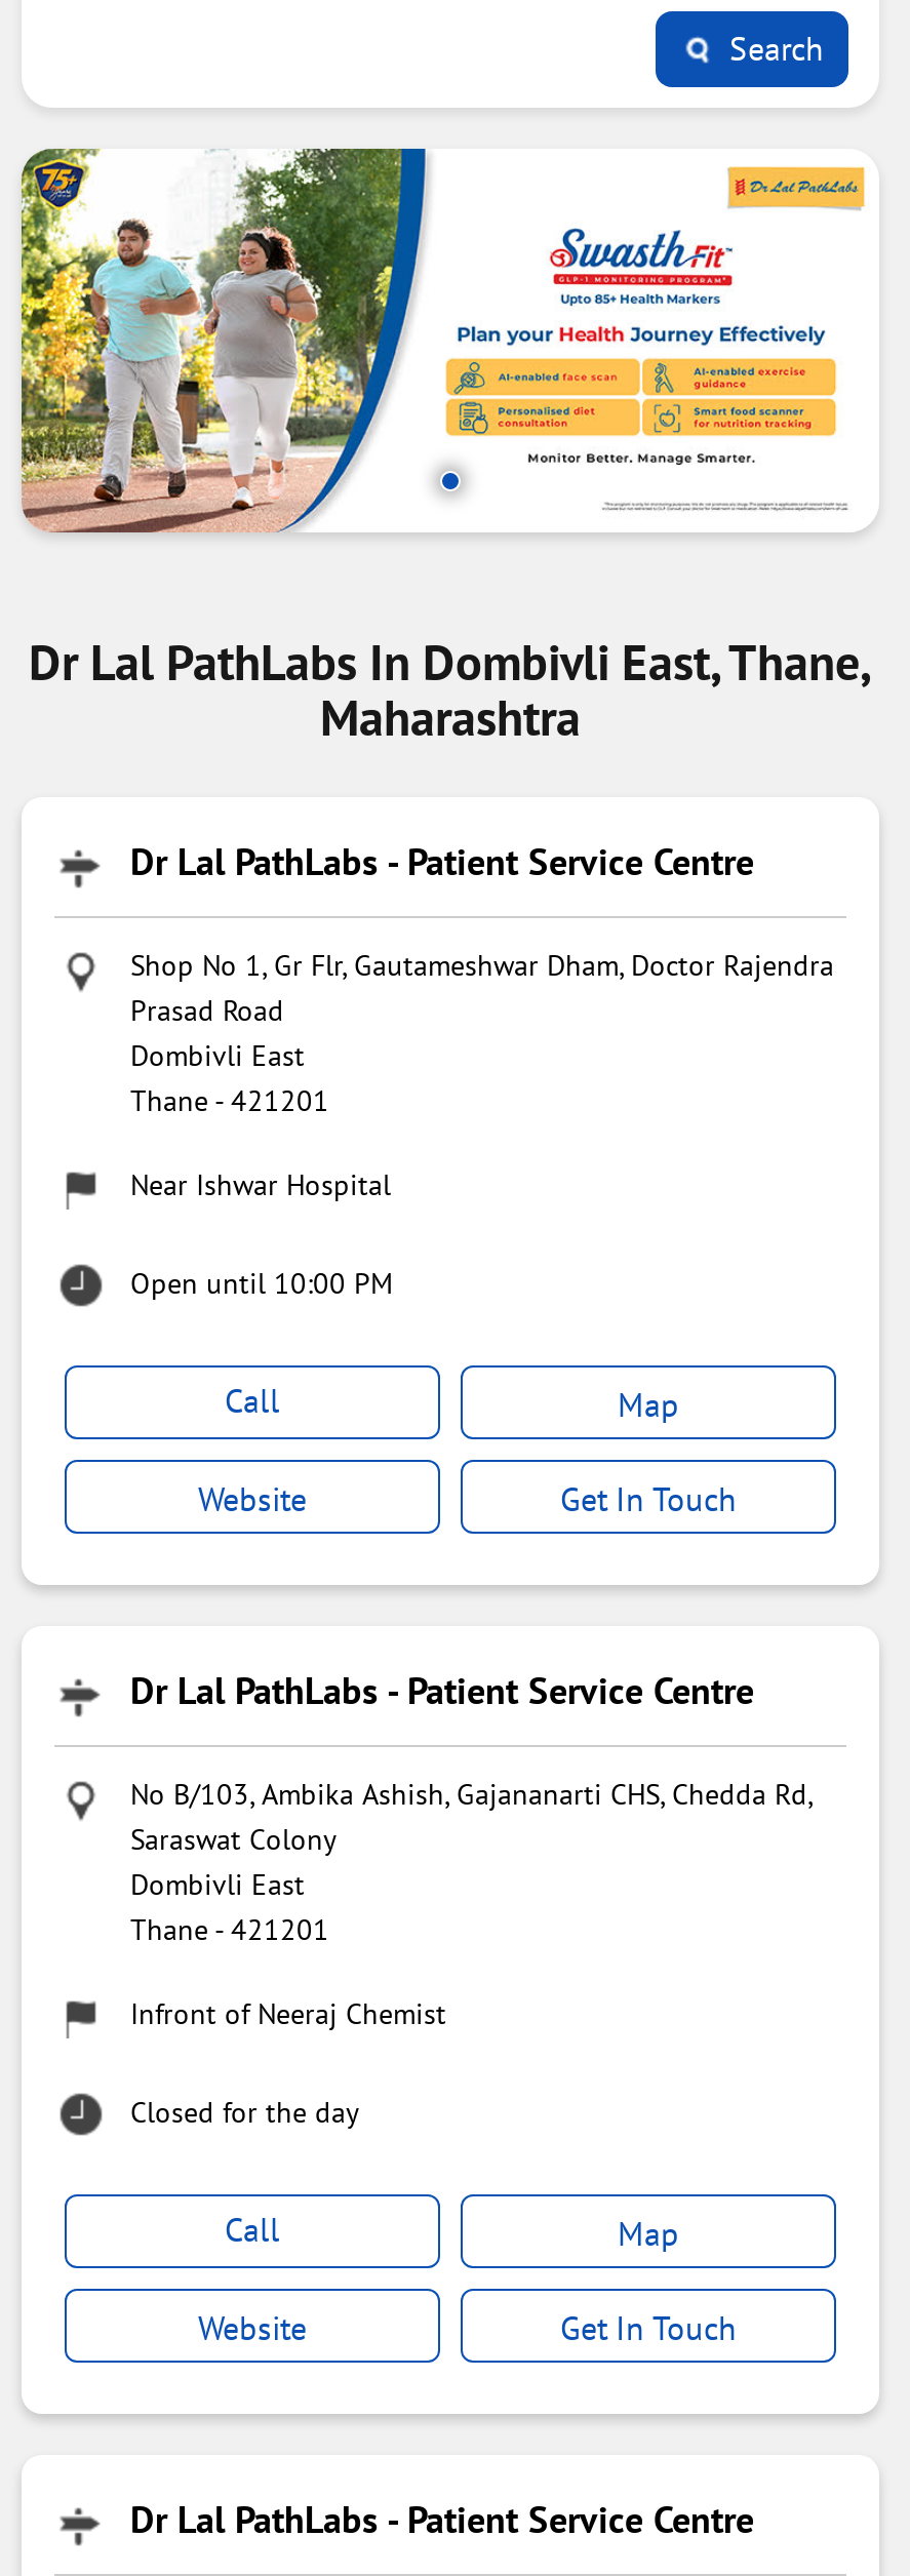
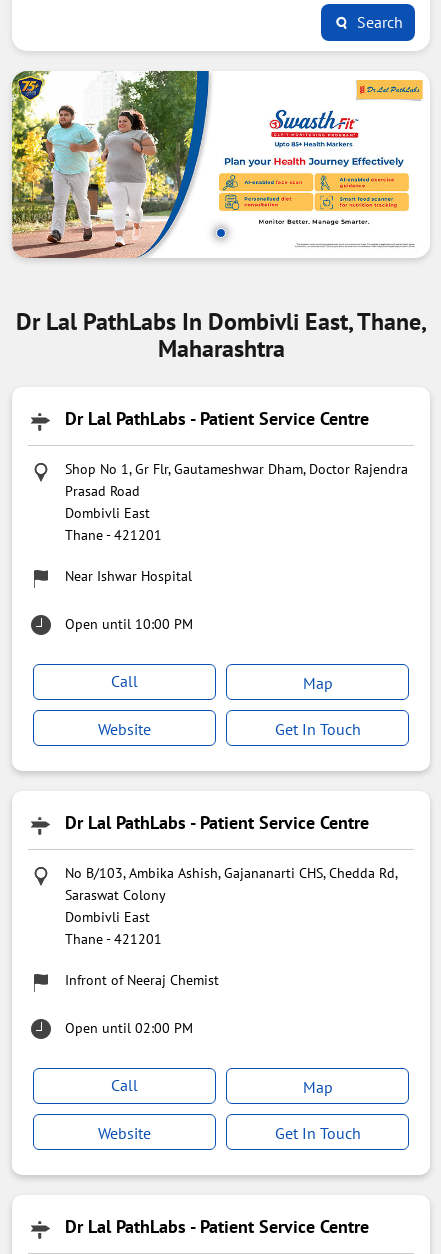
- Closed for the day
+ Open until 02:00 PM
